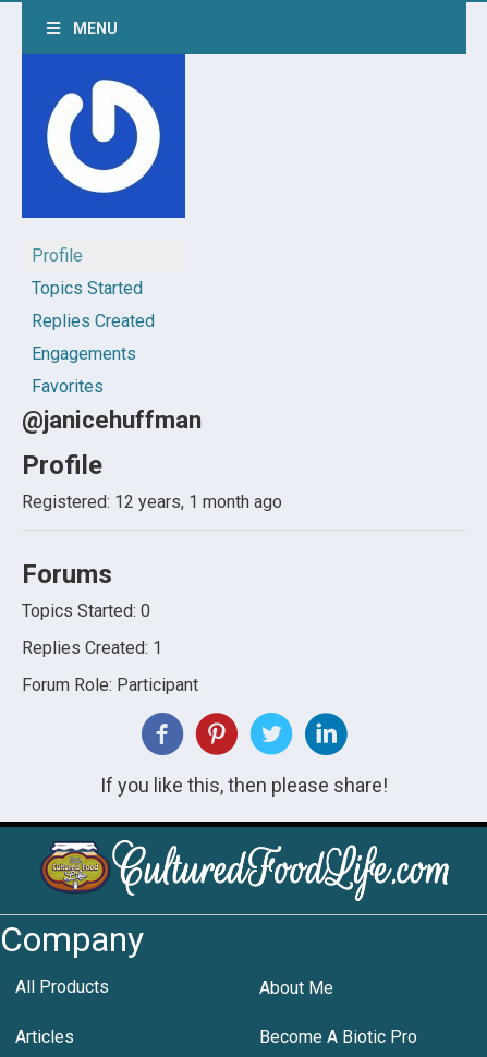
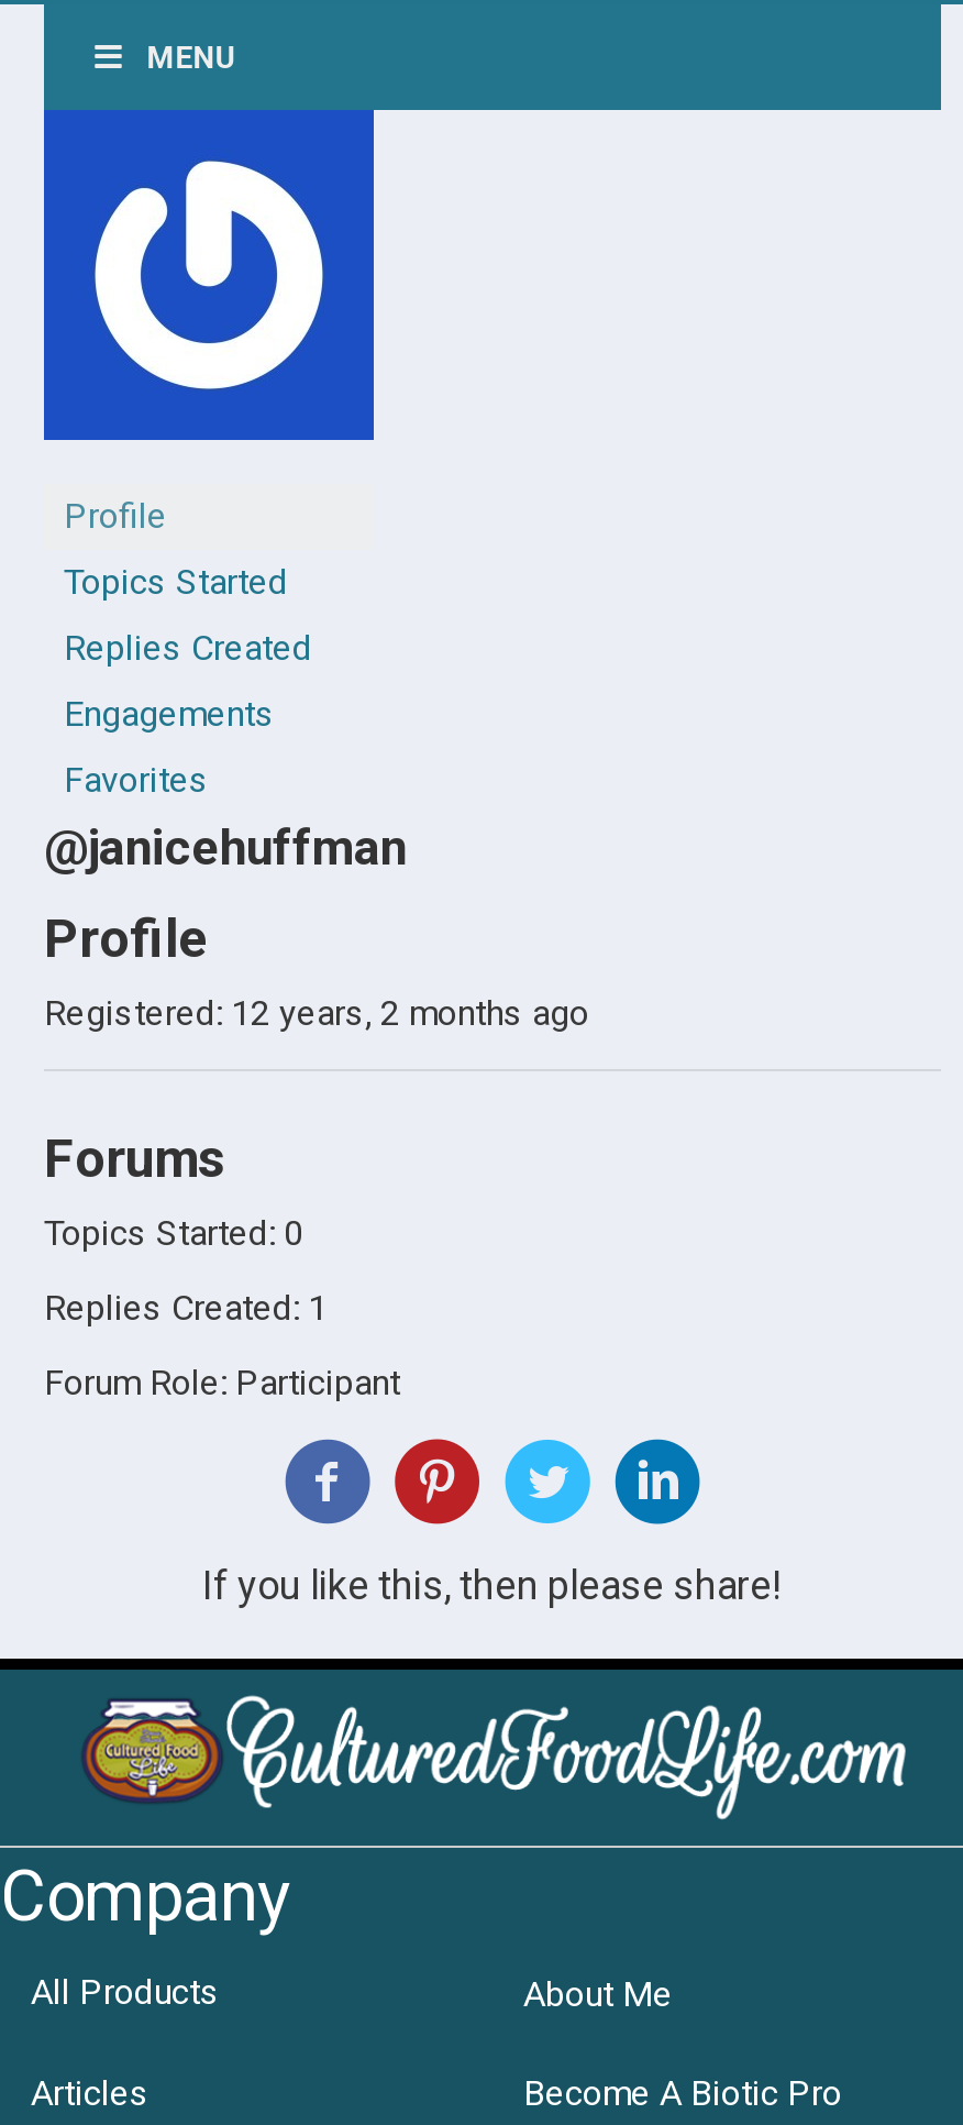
- Registered: 12 years, 1 month ago
+ Registered: 12 years, 2 months ago
